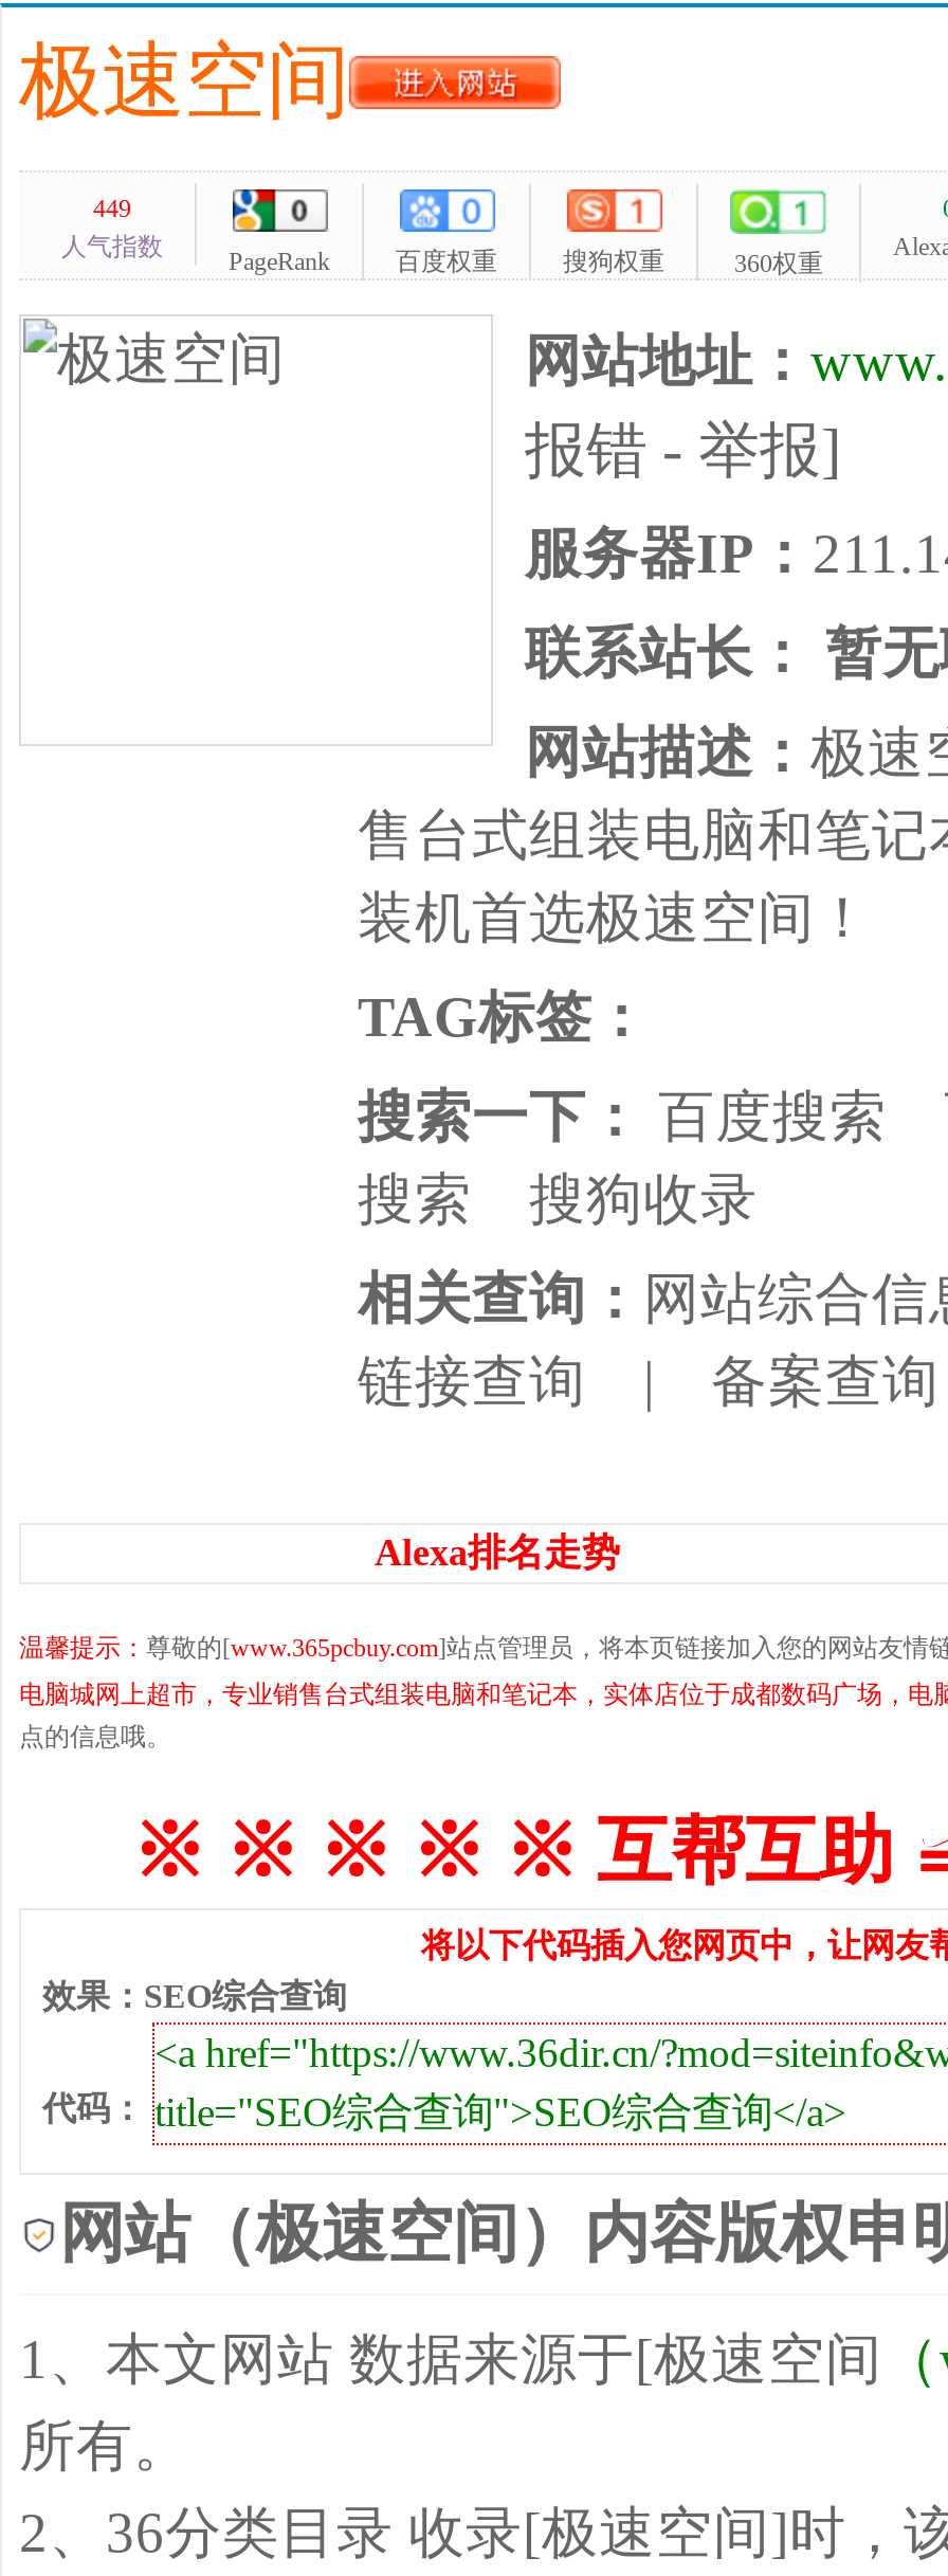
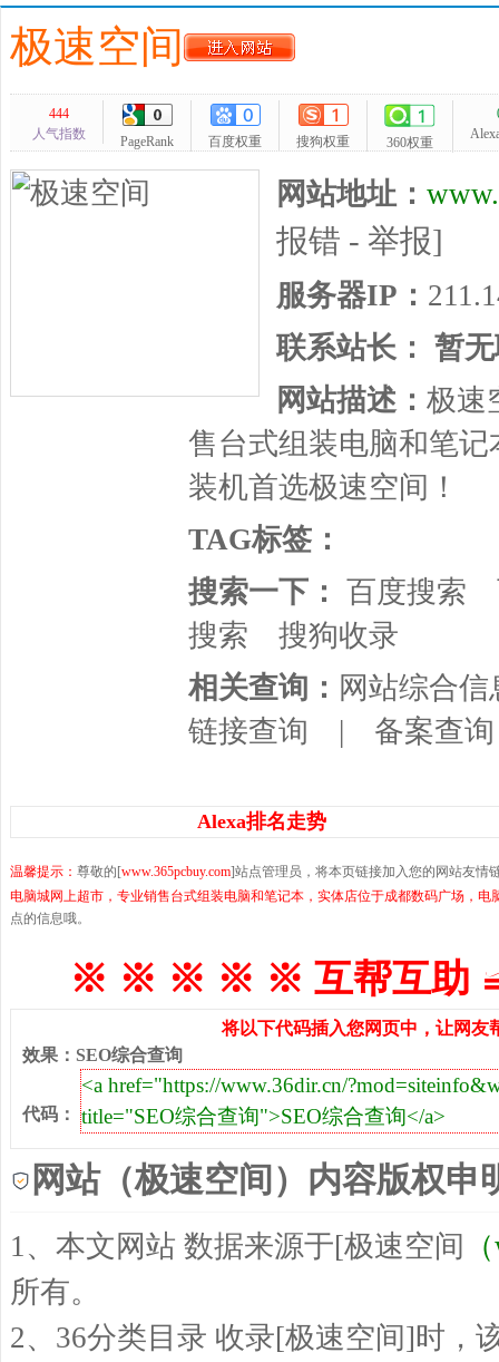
- 449
+ 444
